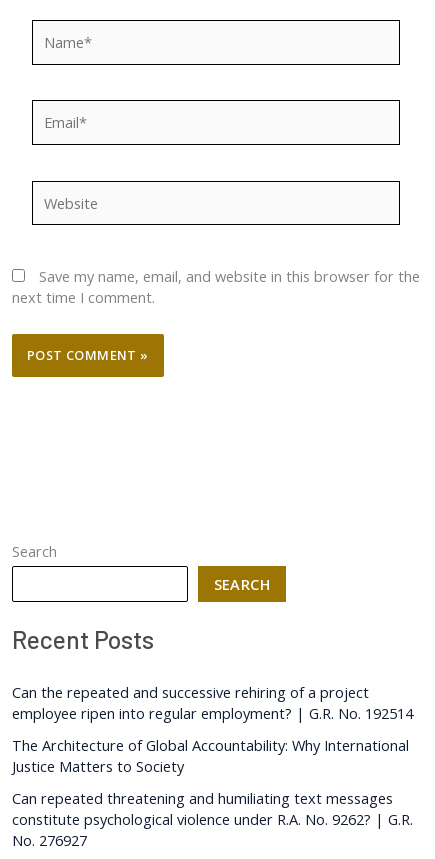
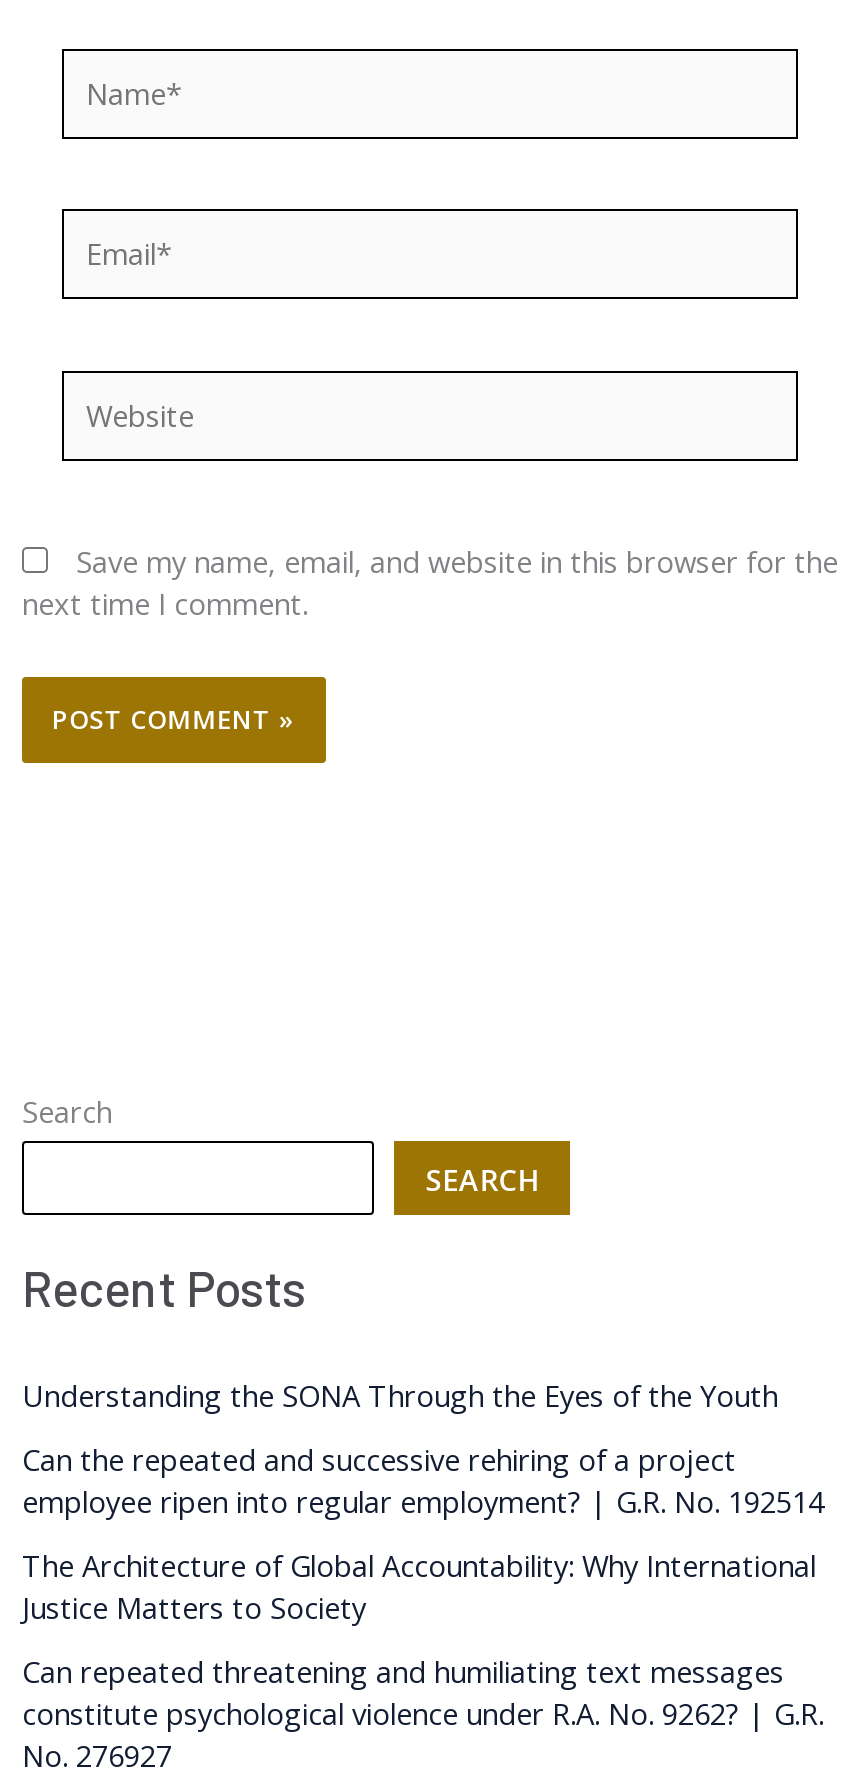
+ Understanding the SONA Through the Eyes of the Youth
